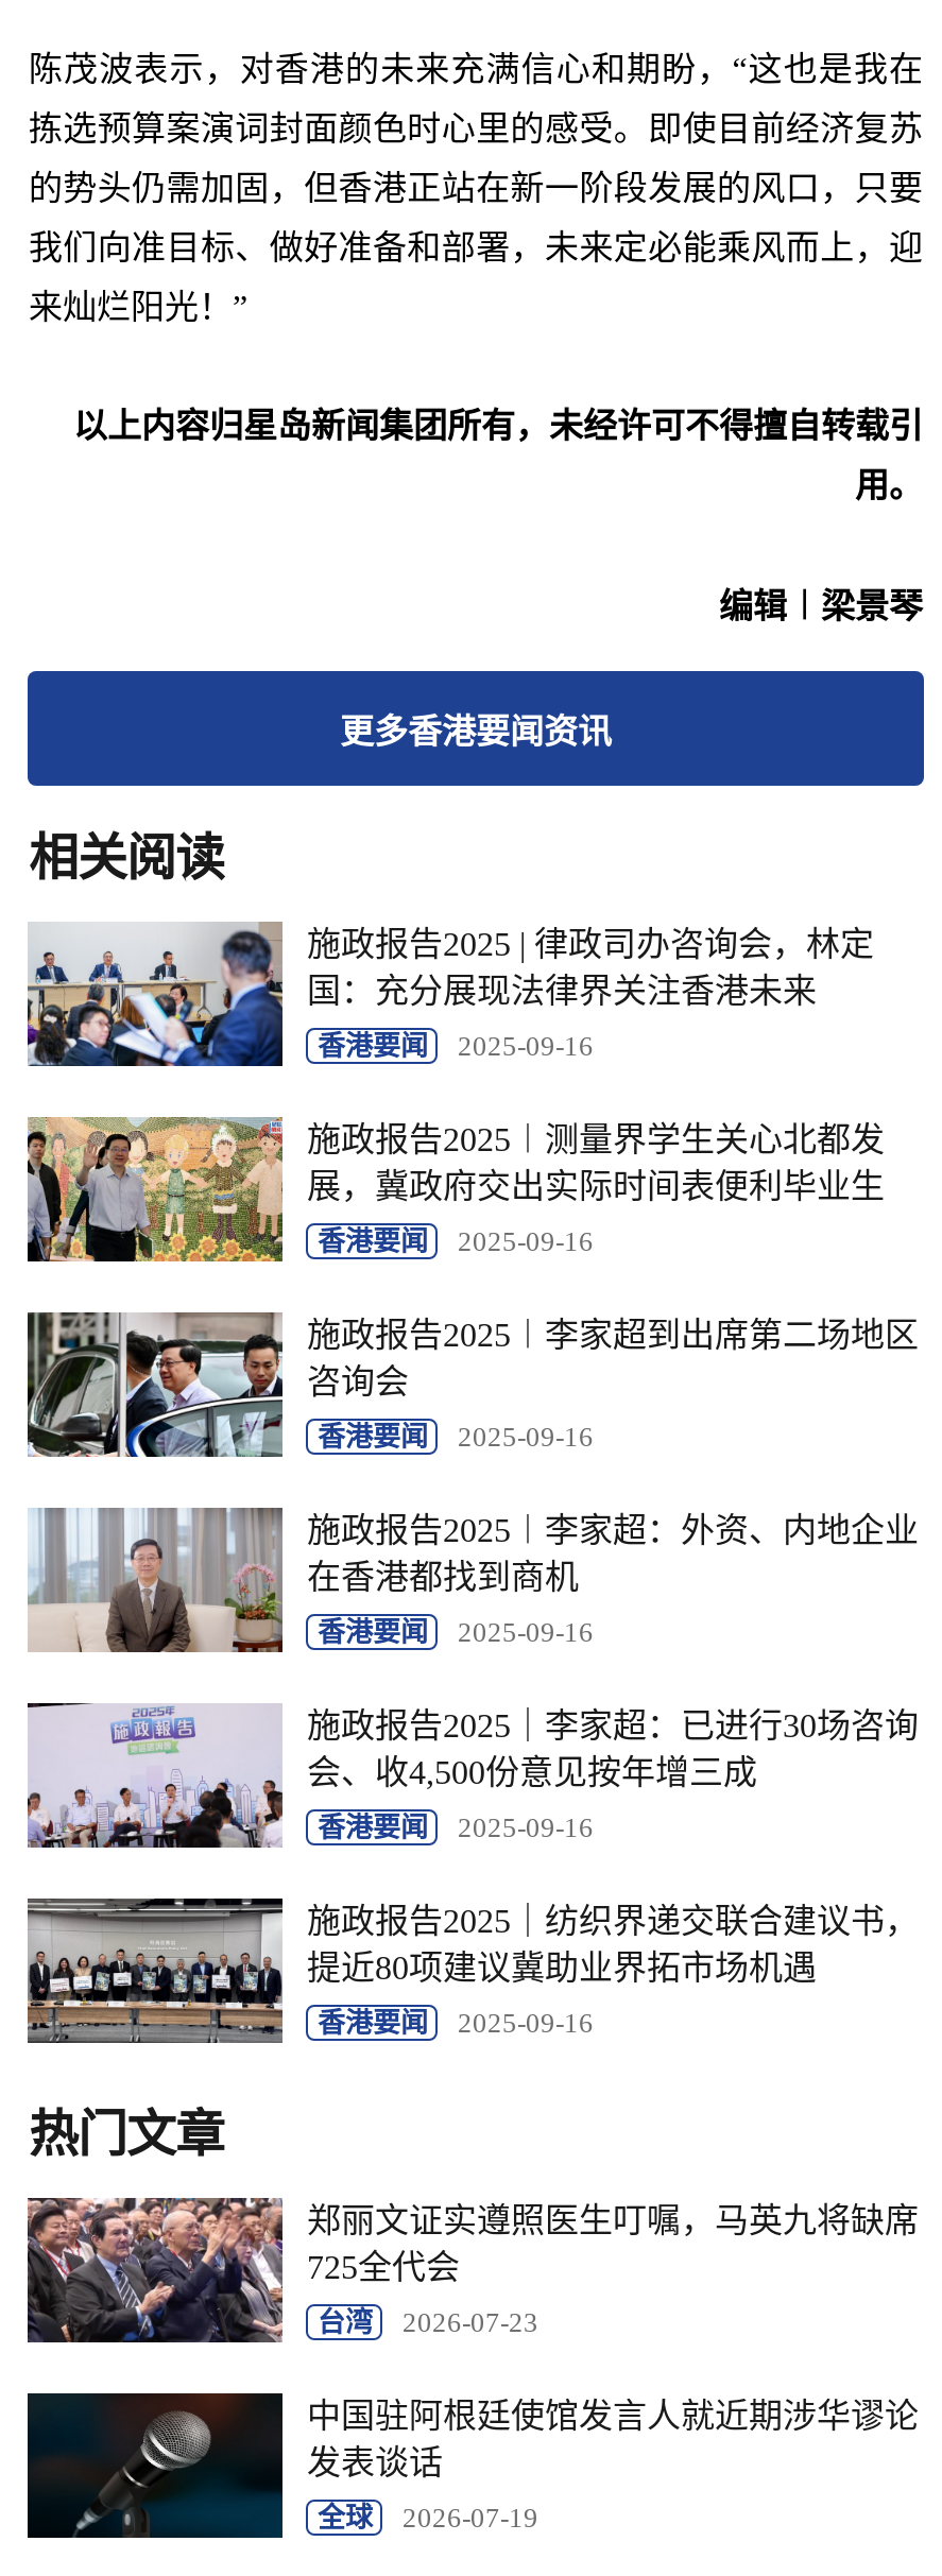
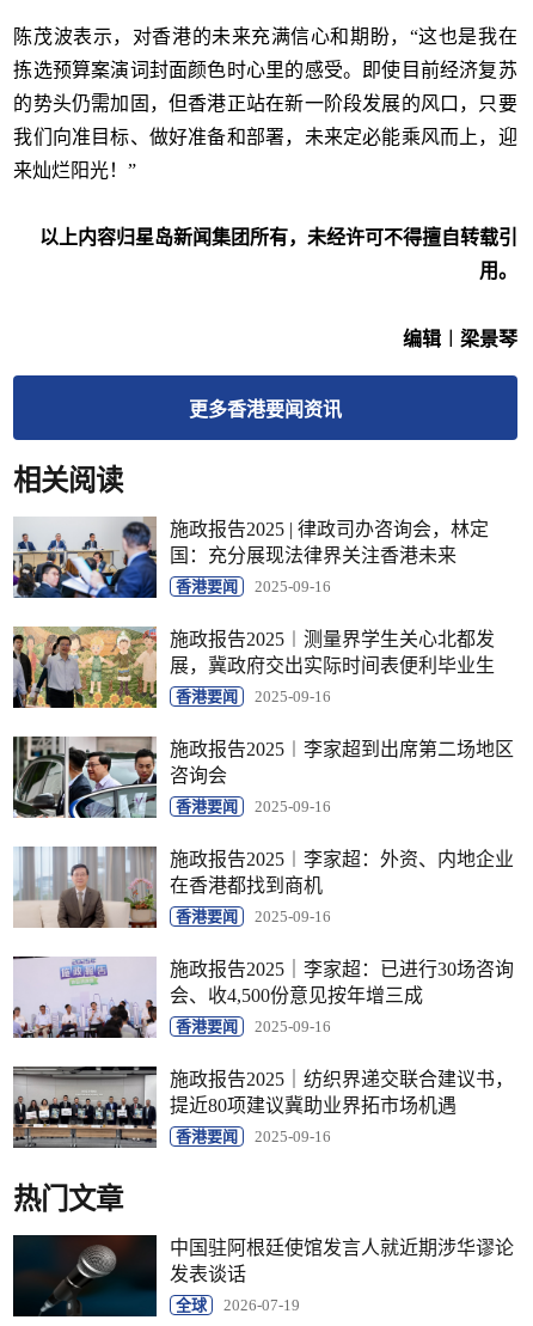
- [image]
- 郑丽文证实遵照医生叮嘱，马英九将缺席
- 725全代会
- 台湾
- 2026-07-23
